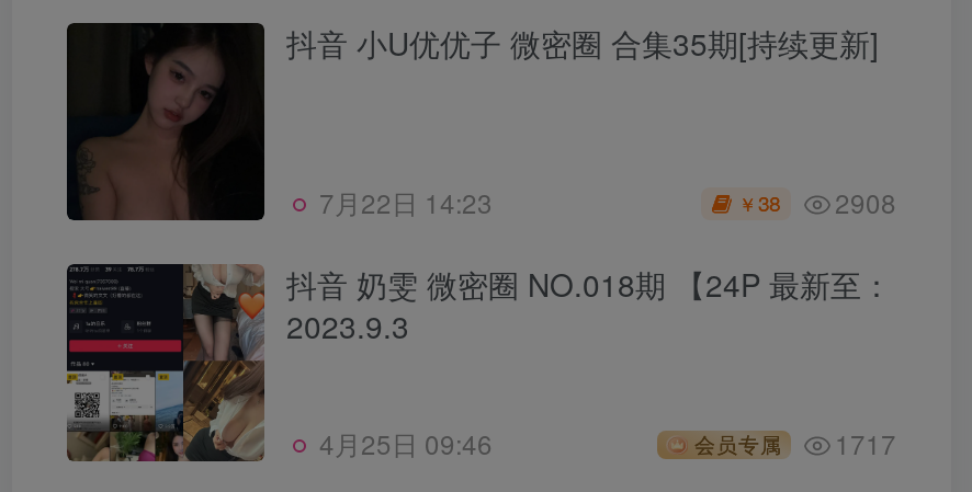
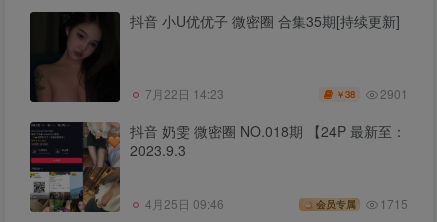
- ￥38 2908
+ ￥38 2901

- 会员专属 1717
+ 会员专属 1715
